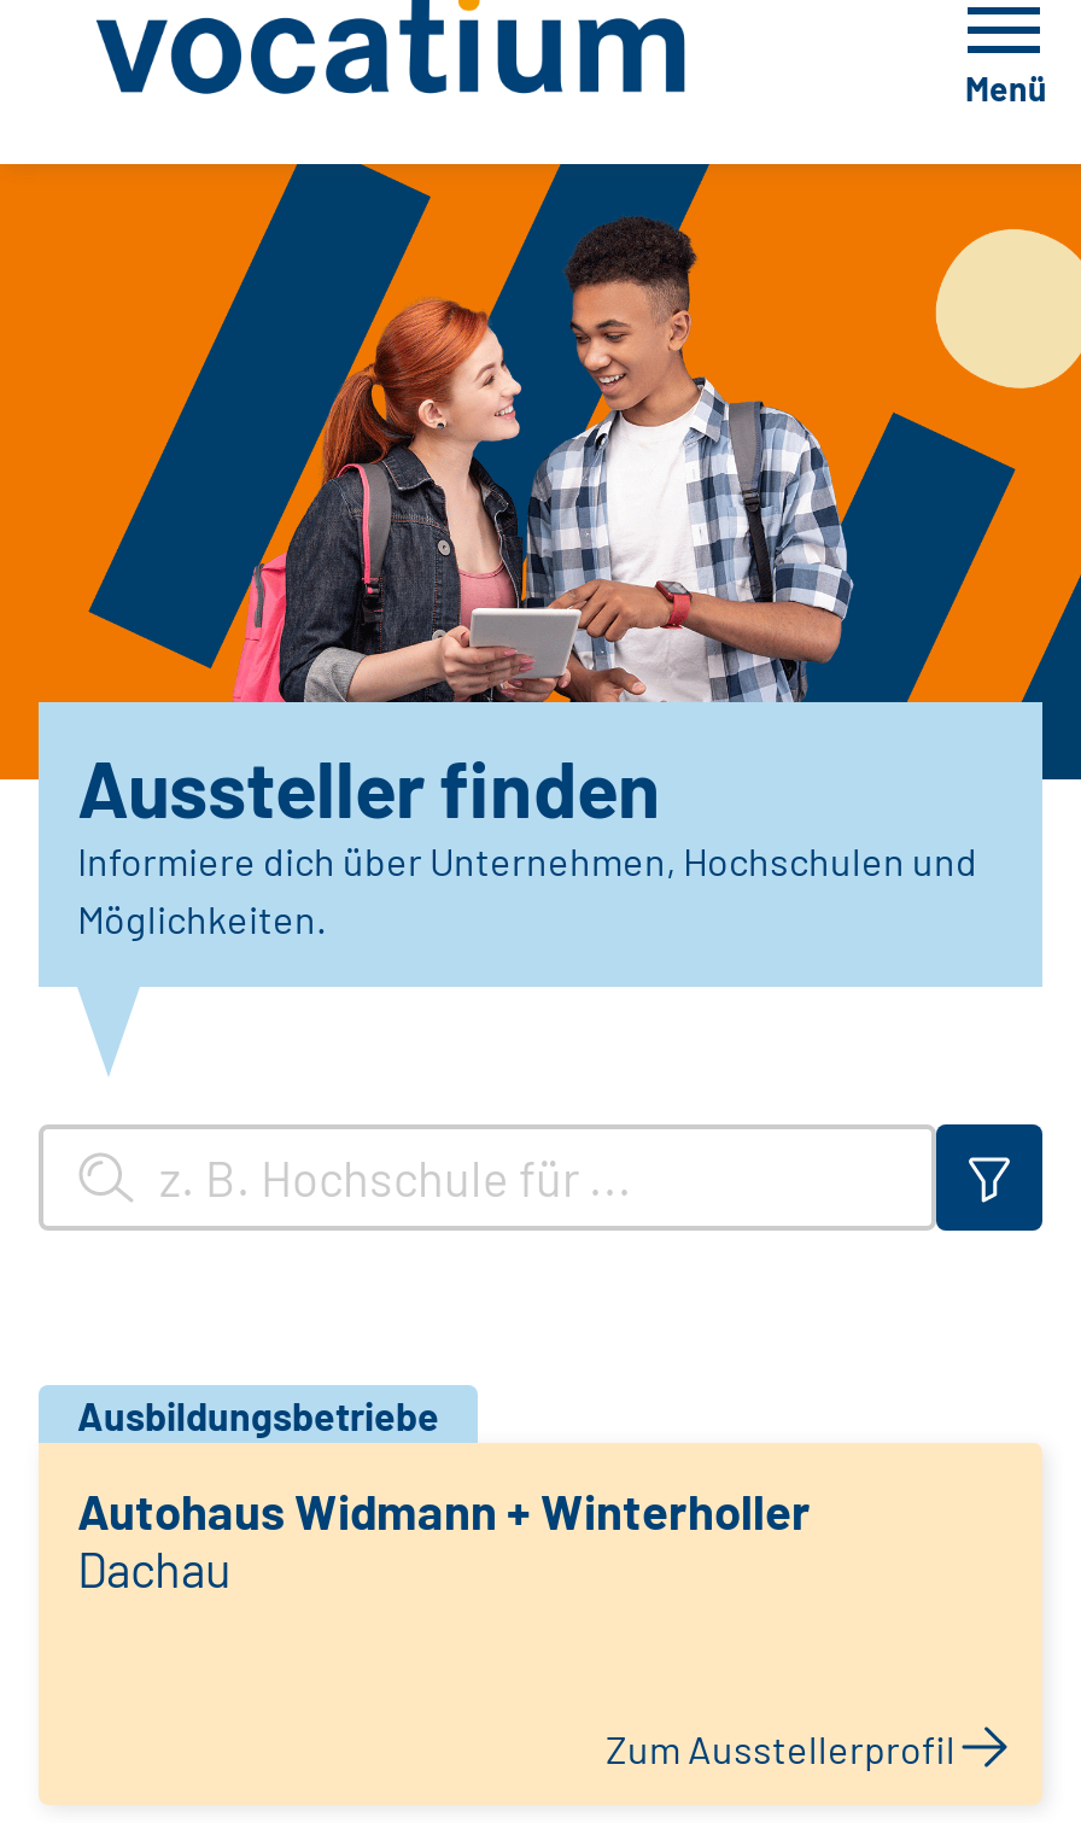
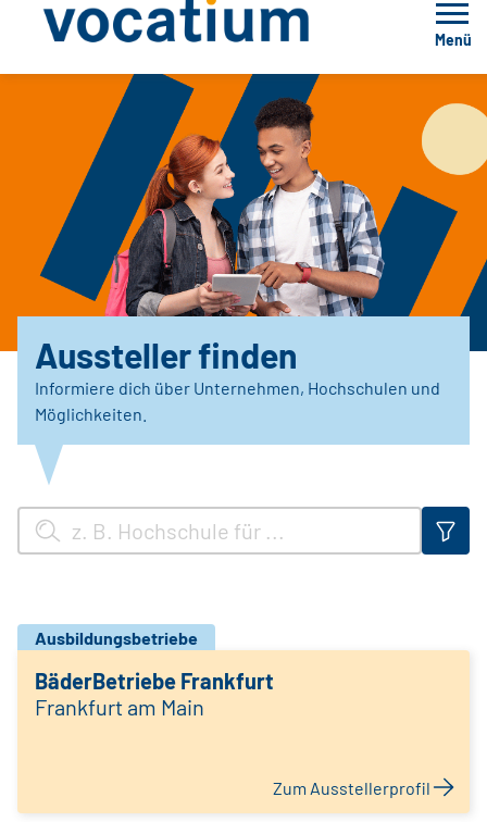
- Autohaus Widmann + Winterholler
- Dachau
+ BäderBetriebe Frankfurt
+ Frankfurt am Main
